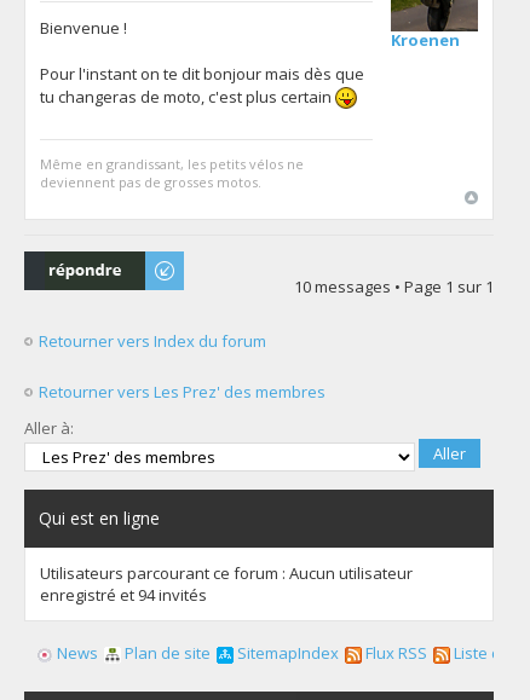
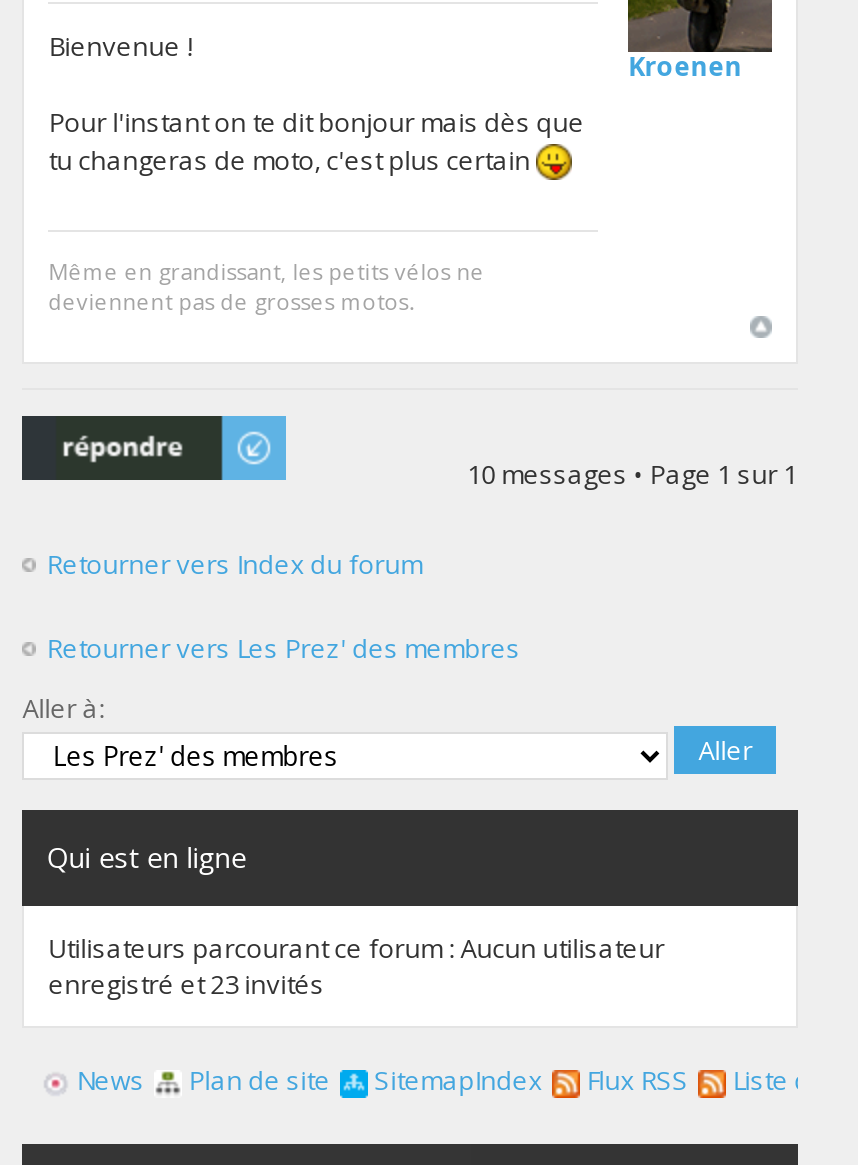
- enregistré et 94 invités
+ enregistré et 23 invités
